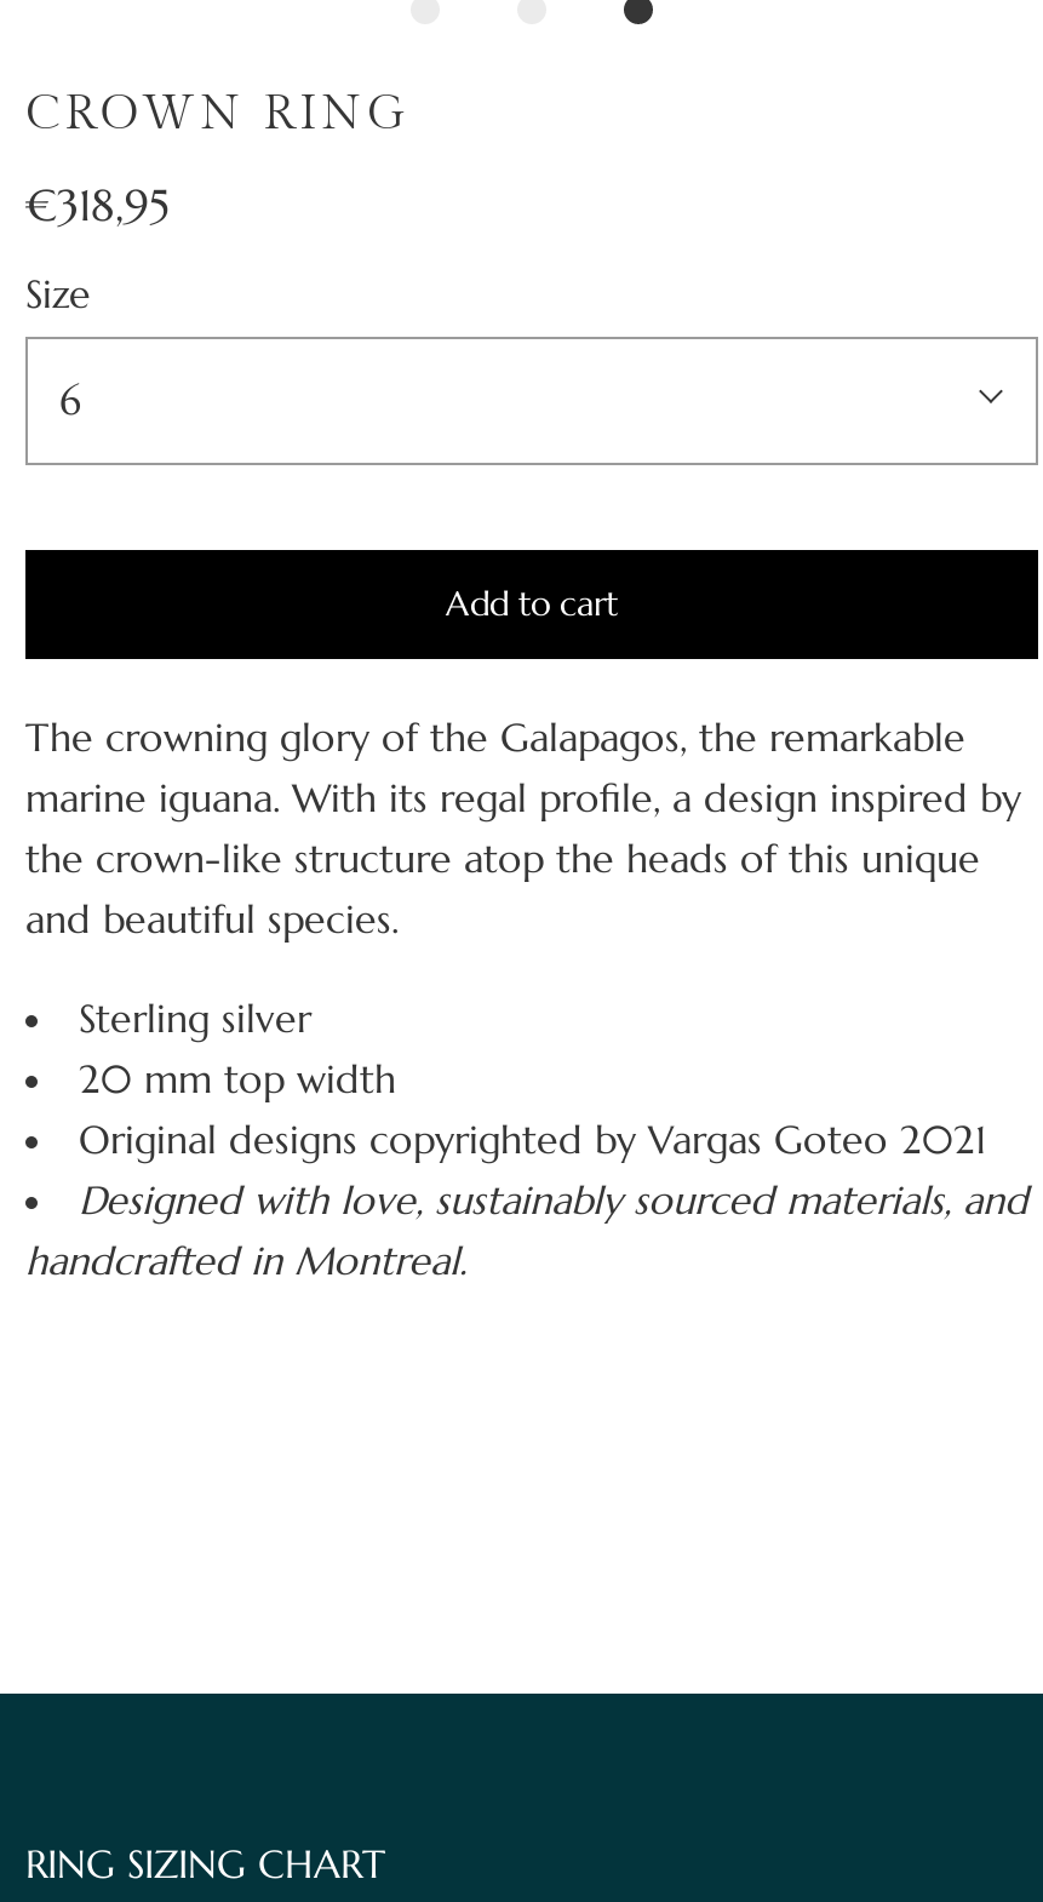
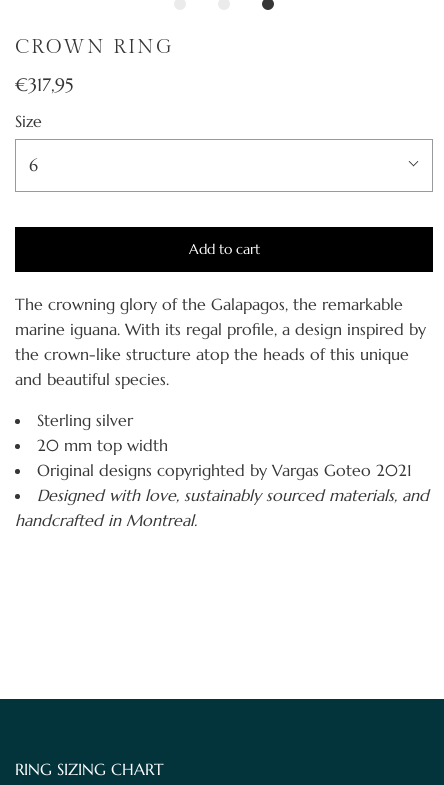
- €318,95
+ €317,95
